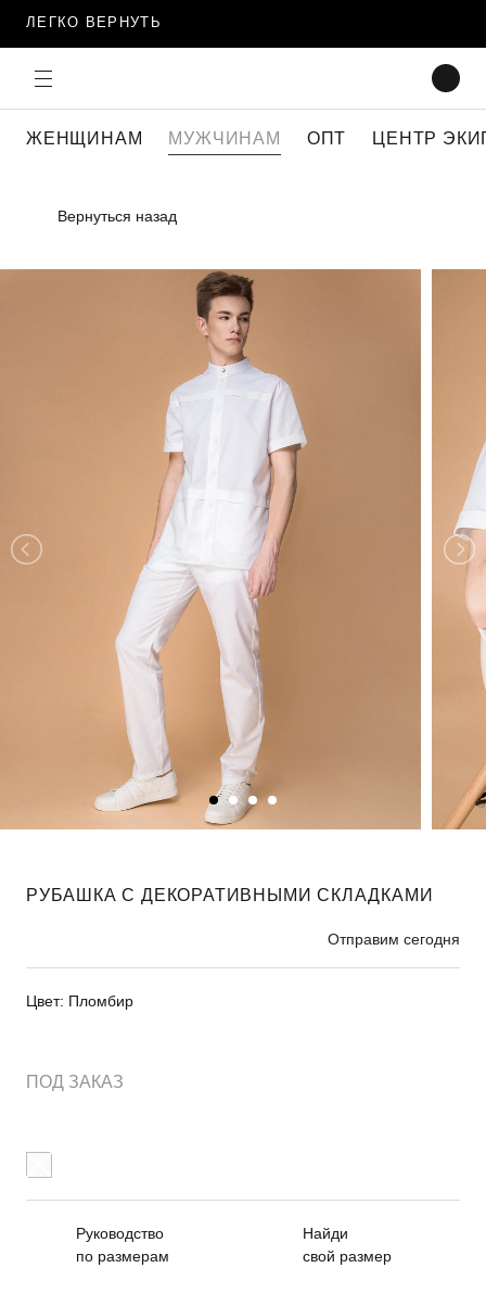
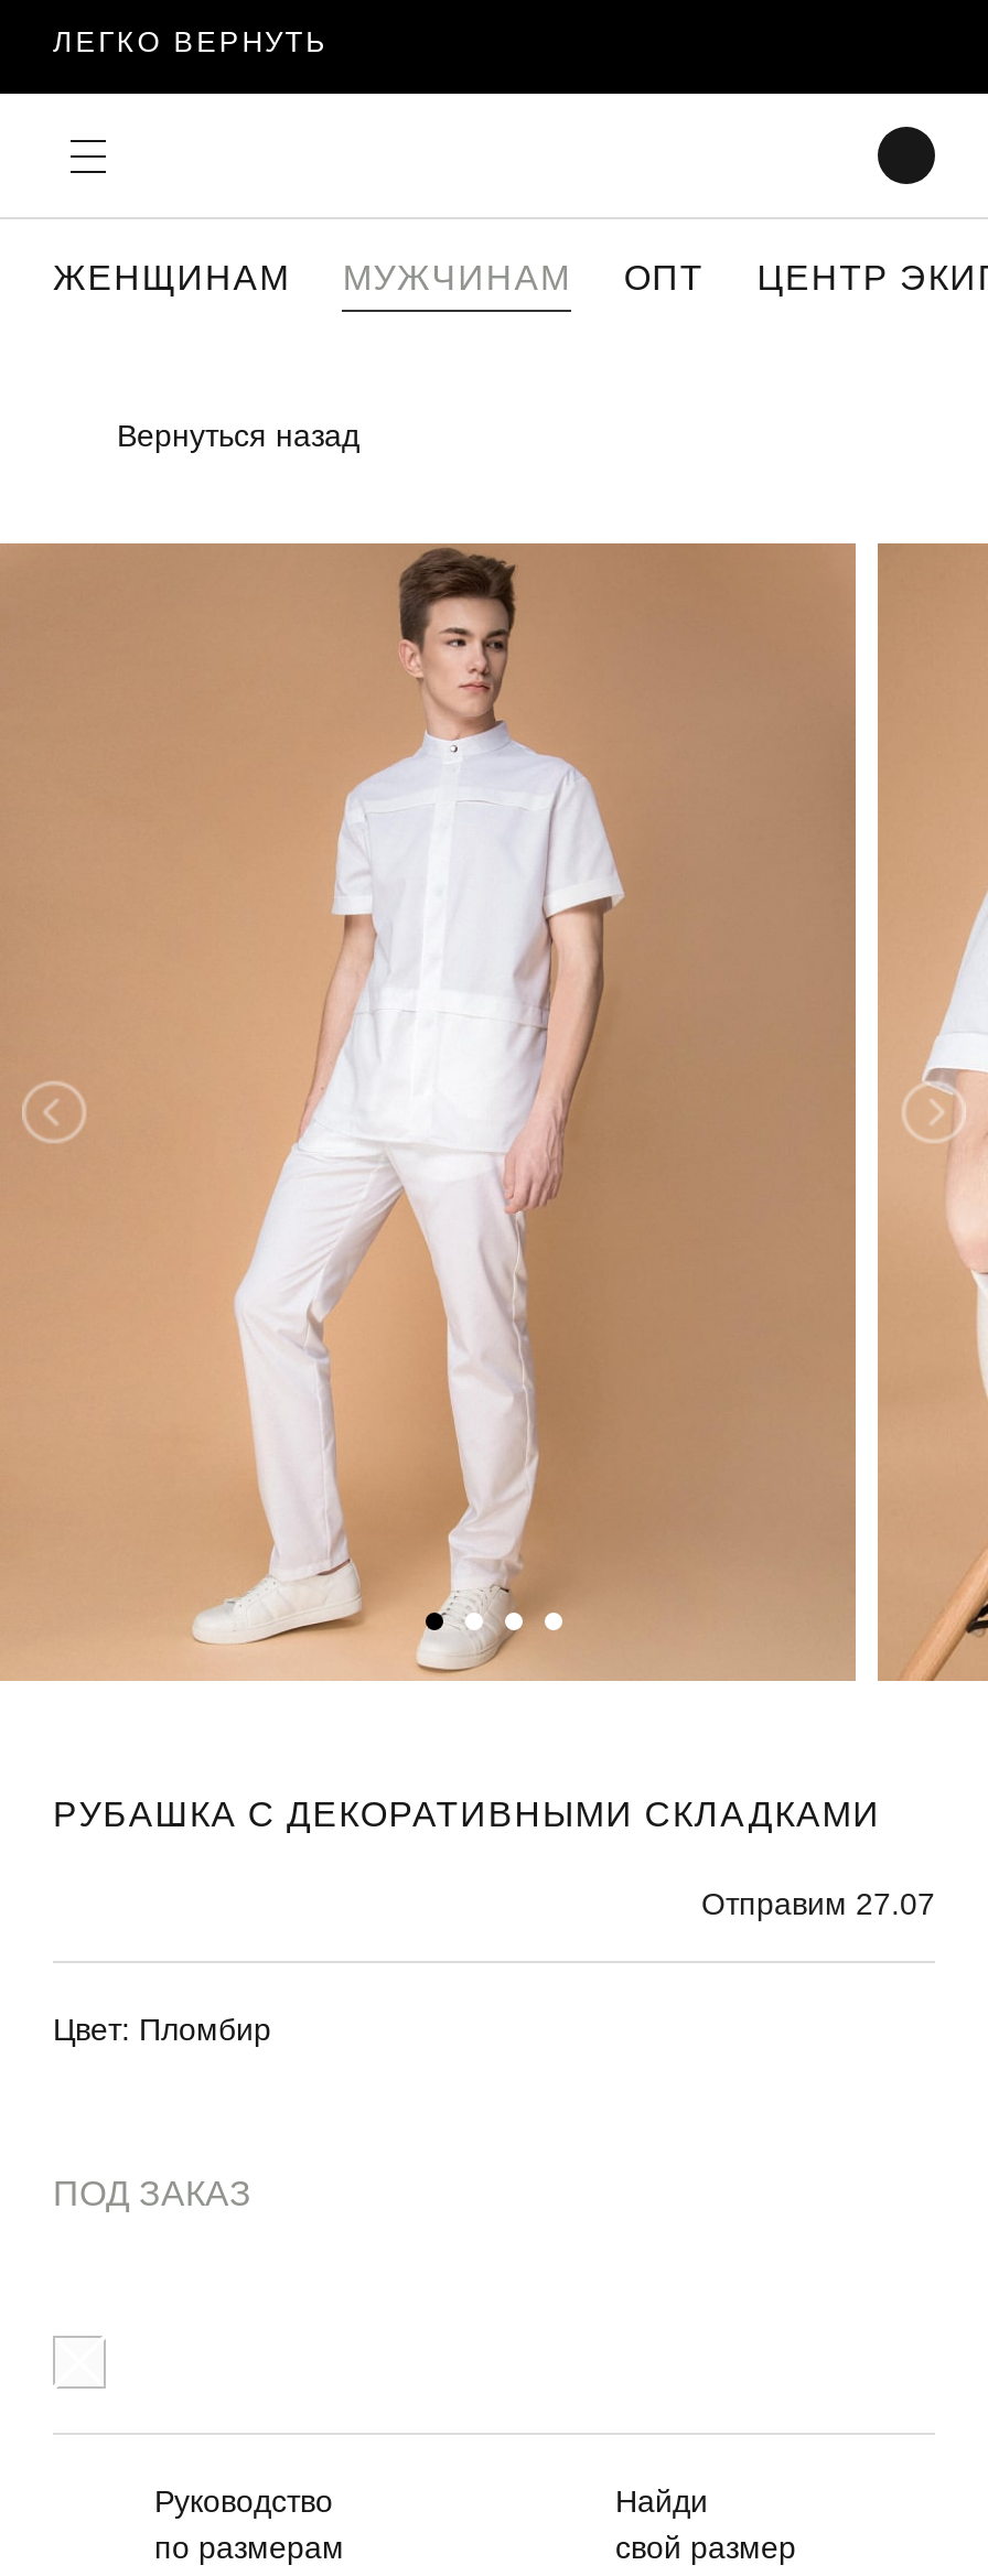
- Отправим сегодня
+ Отправим 27.07
